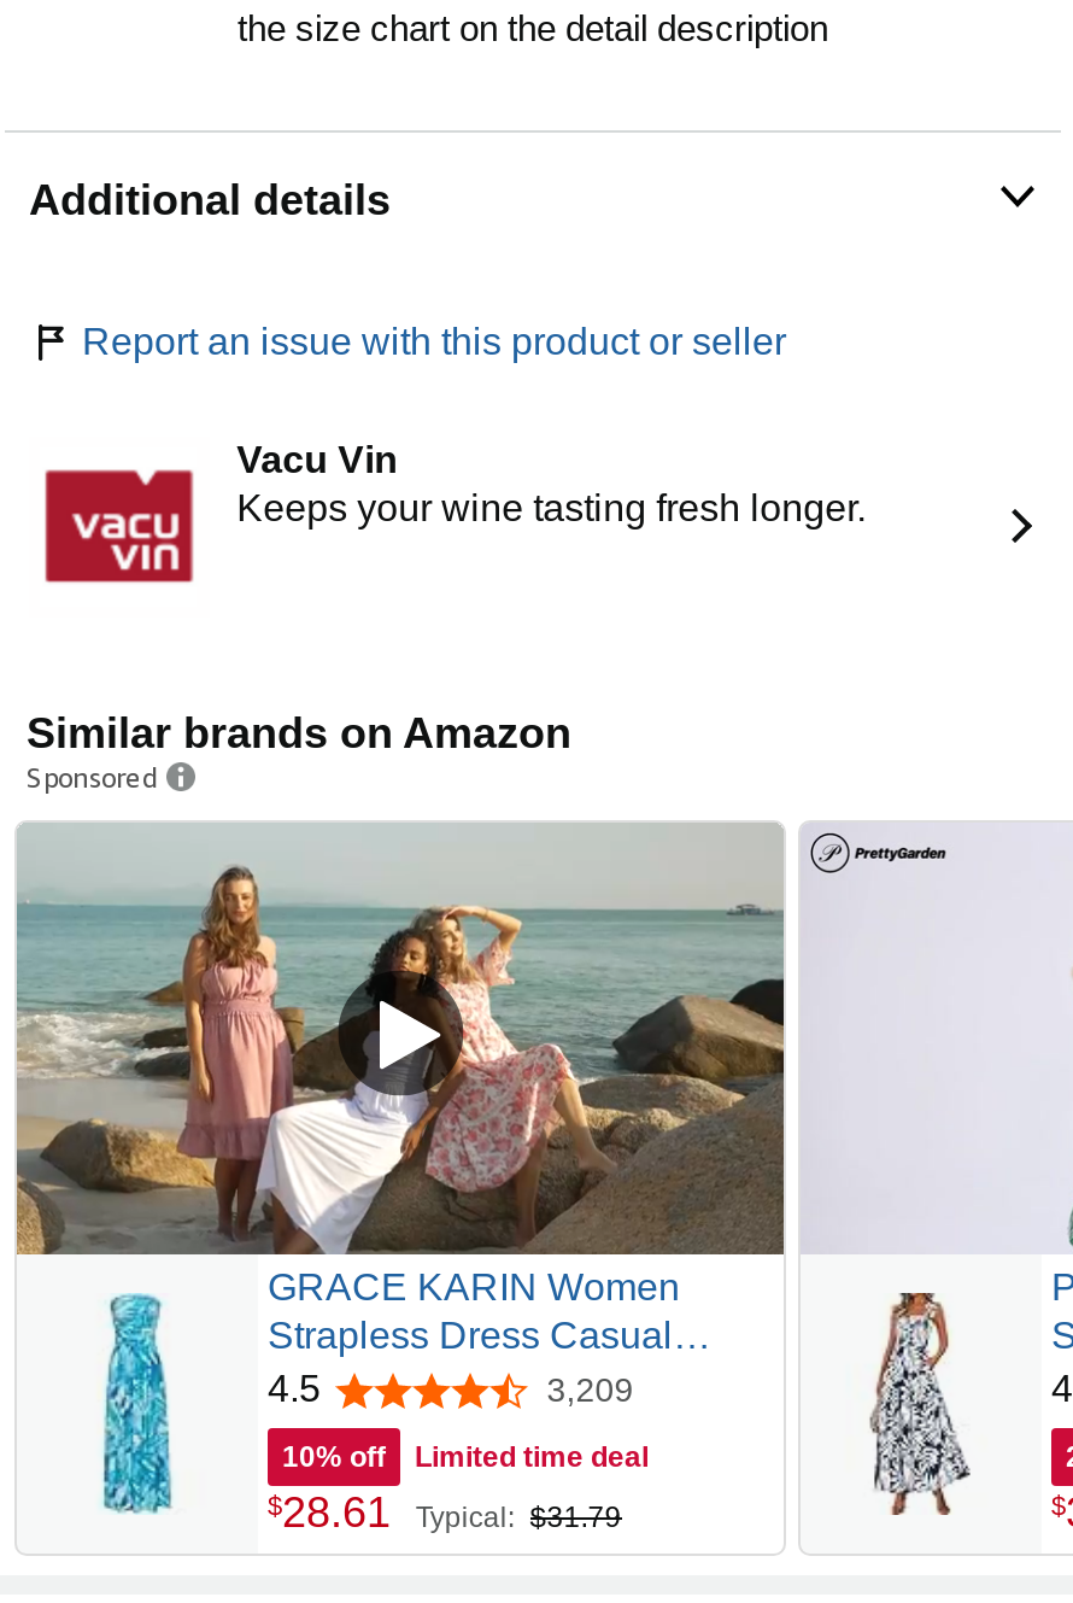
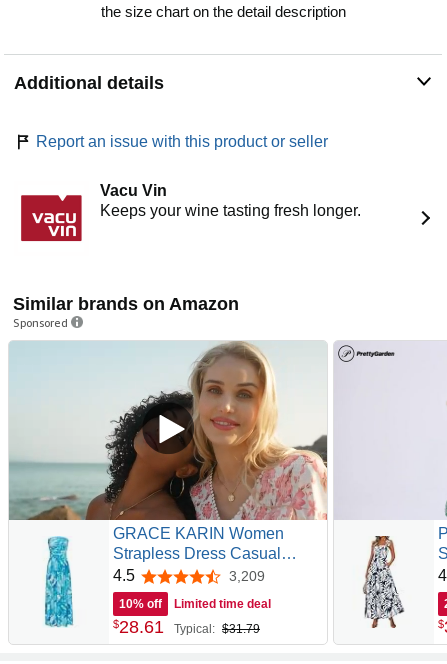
- [image]
+ [image]
